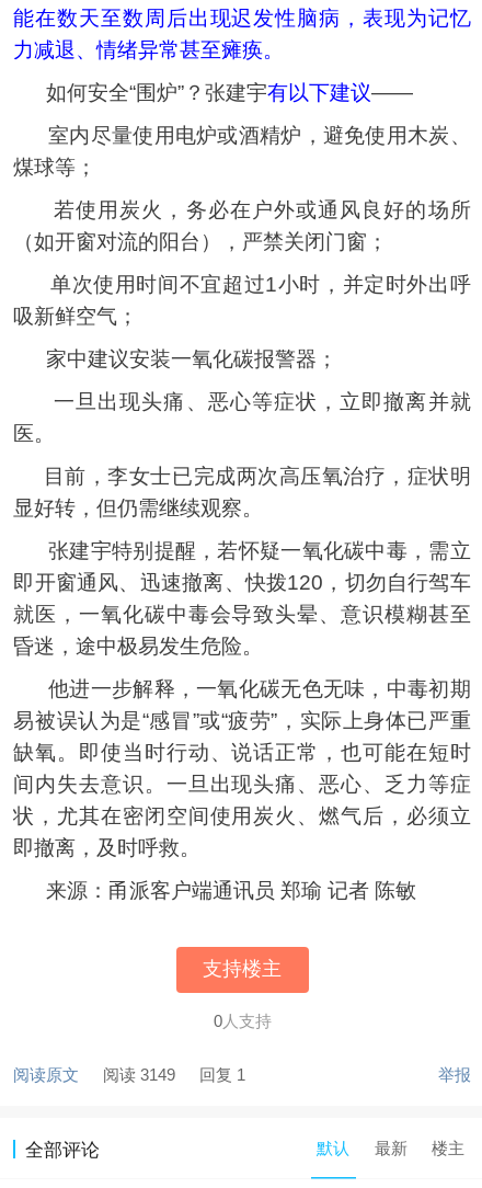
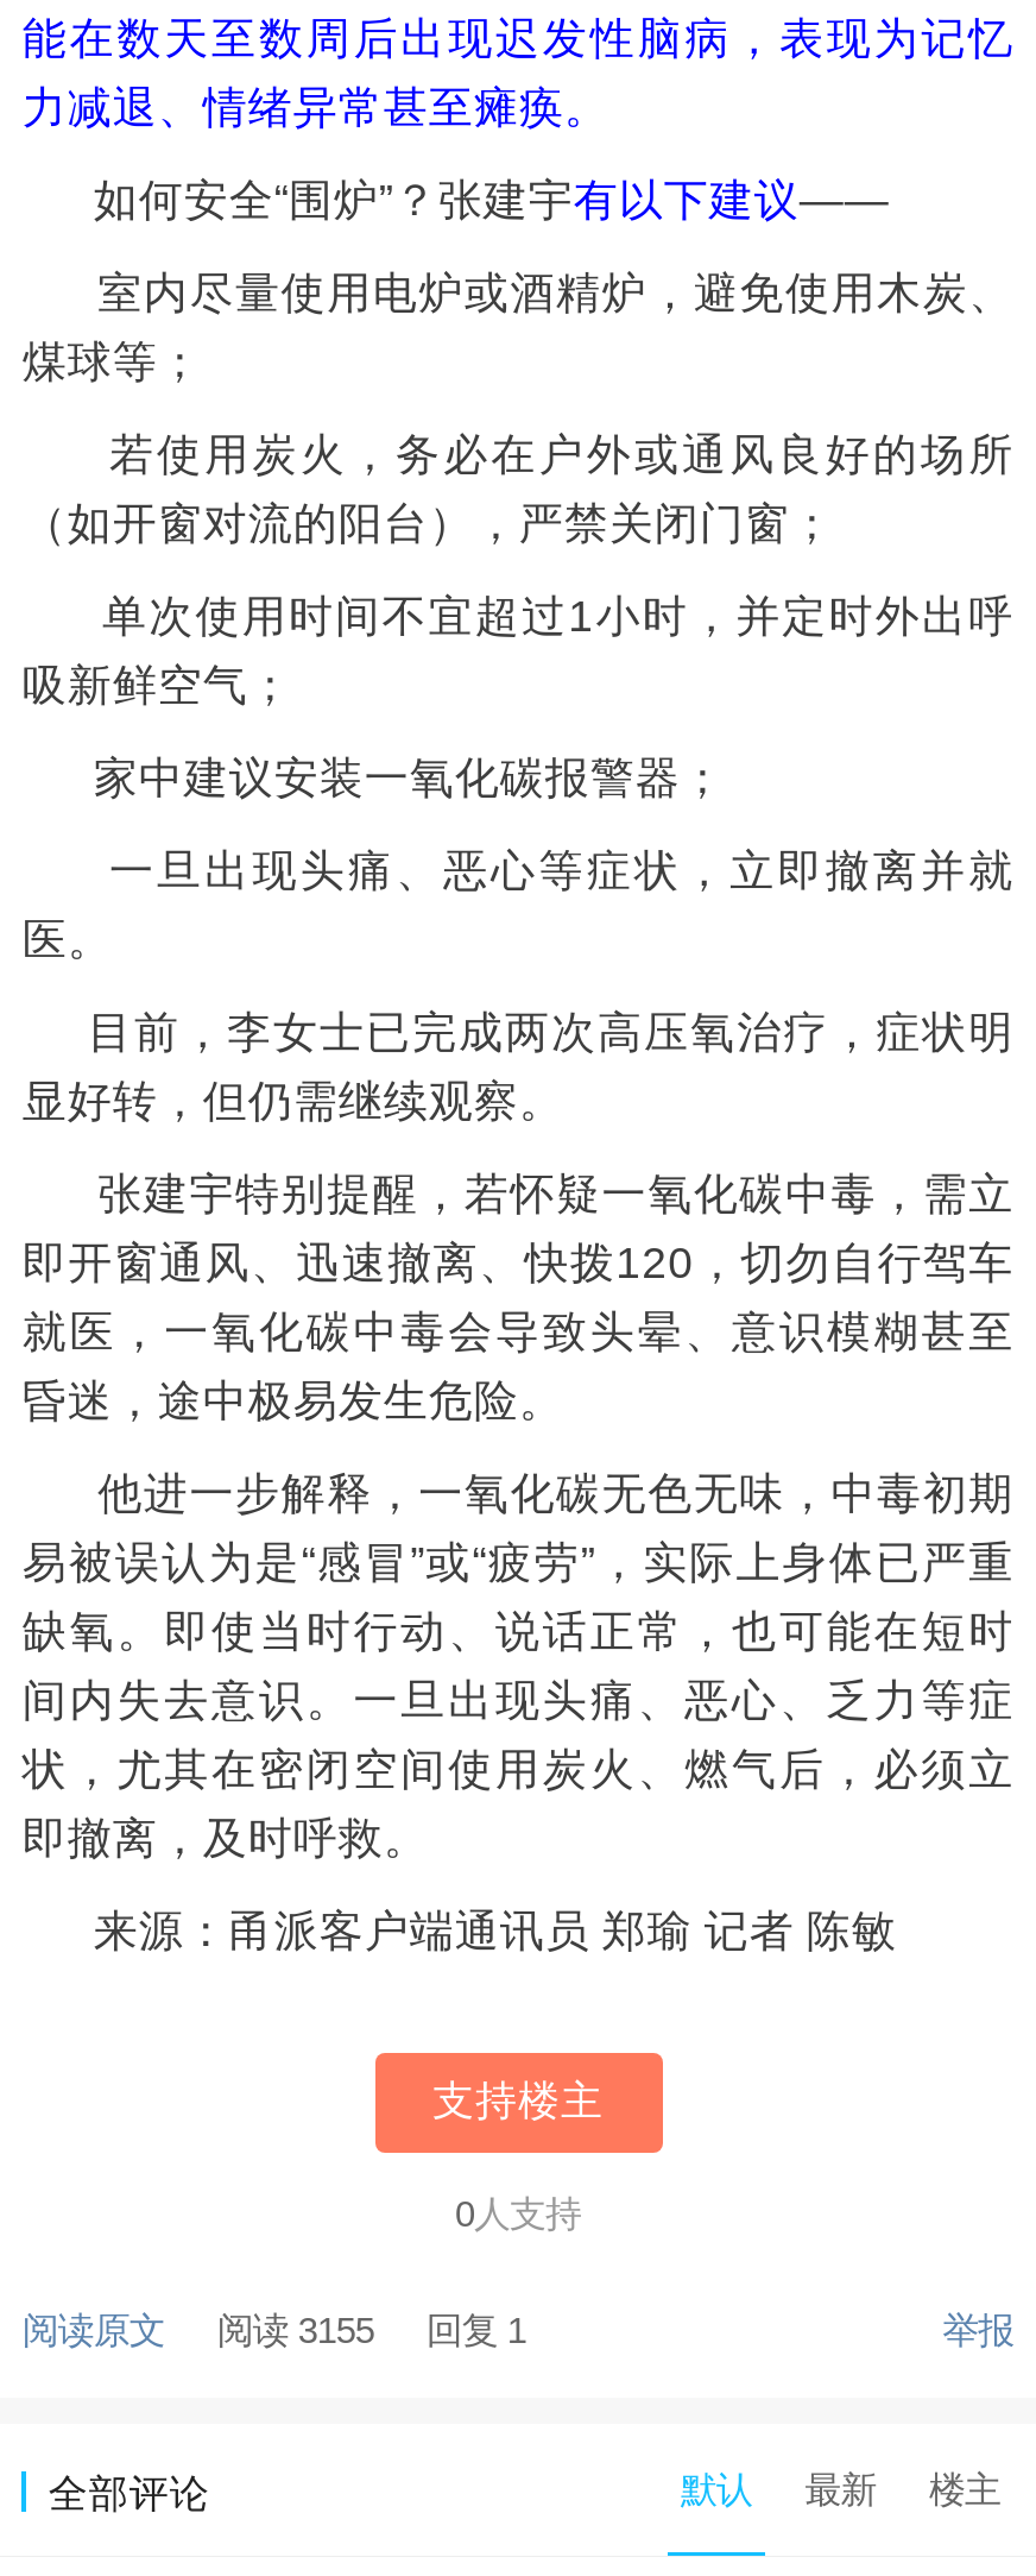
- 阅读原文 阅读 3149 回复 1
+ 阅读原文 阅读 3155 回复 1
